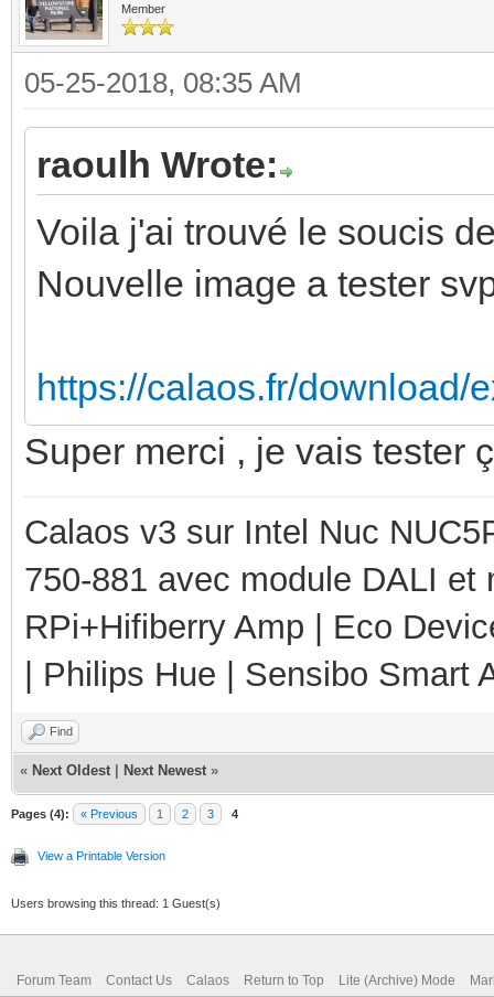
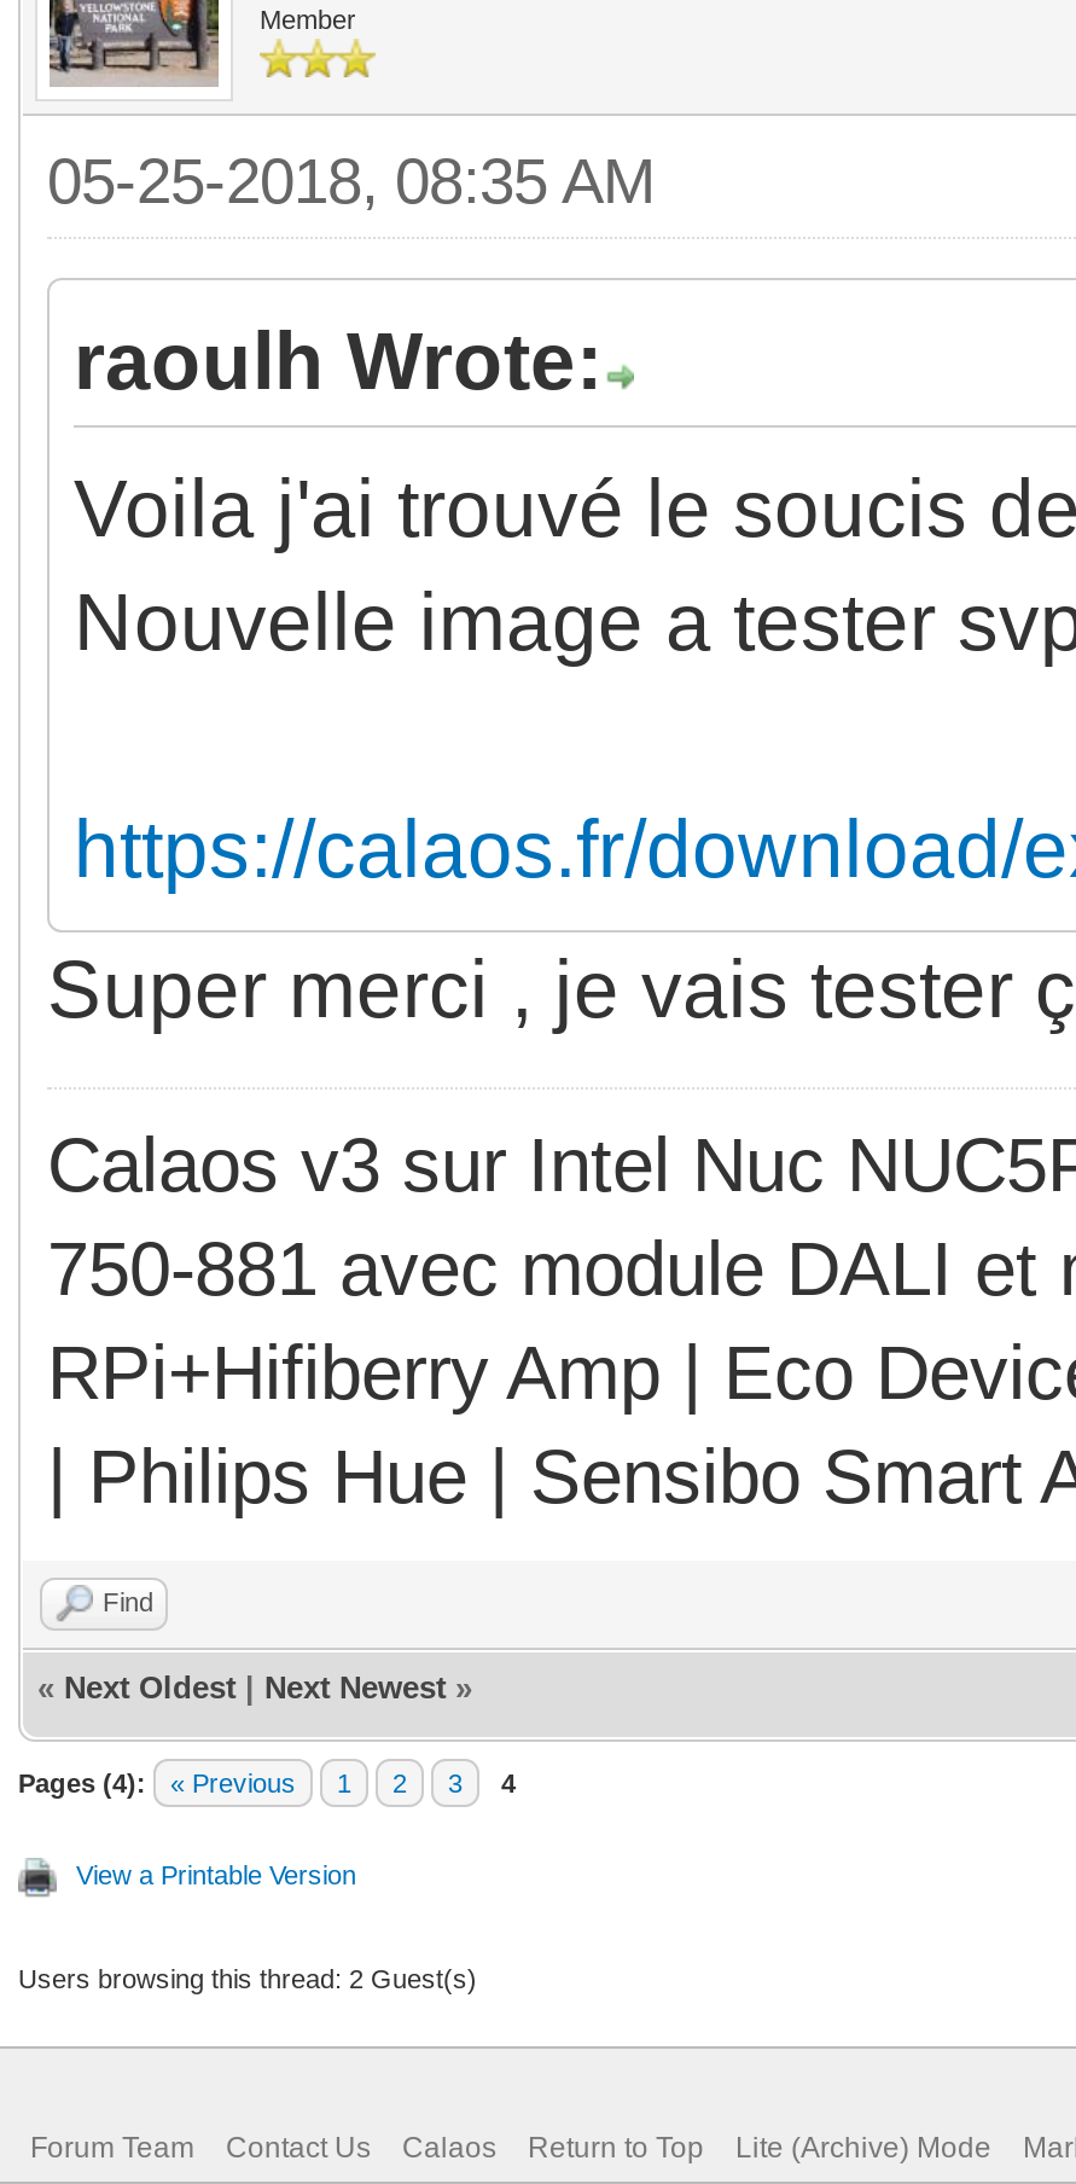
- Users browsing this thread: 1 Guest(s)
+ Users browsing this thread: 2 Guest(s)
